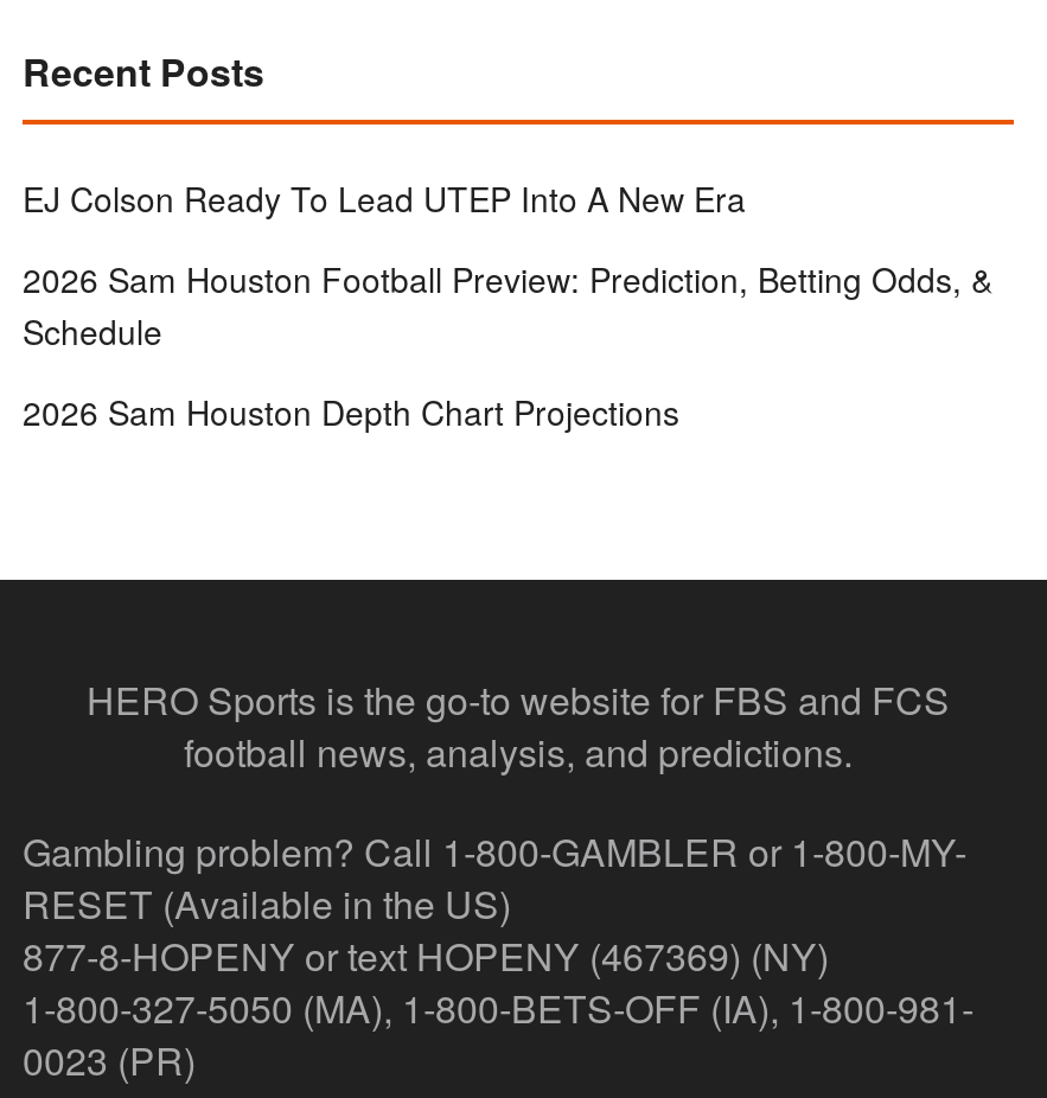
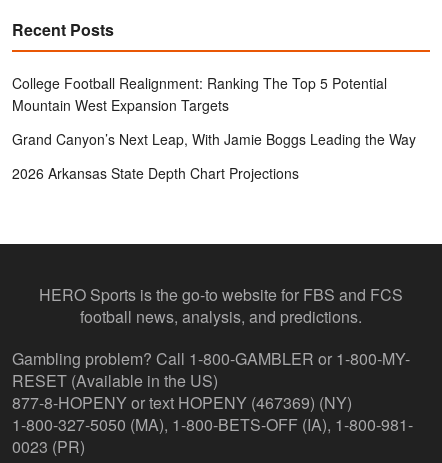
- EJ Colson Ready To Lead UTEP Into A New Era
+ College Football Realignment: Ranking The Top 5 Potential
+ Mountain West Expansion Targets

- 2026 Sam Houston Football Preview: Prediction, Betting Odds, &
- Schedule
+ Grand Canyon’s Next Leap, With Jamie Boggs Leading the Way

- 2026 Sam Houston Depth Chart Projections
+ 2026 Arkansas State Depth Chart Projections
